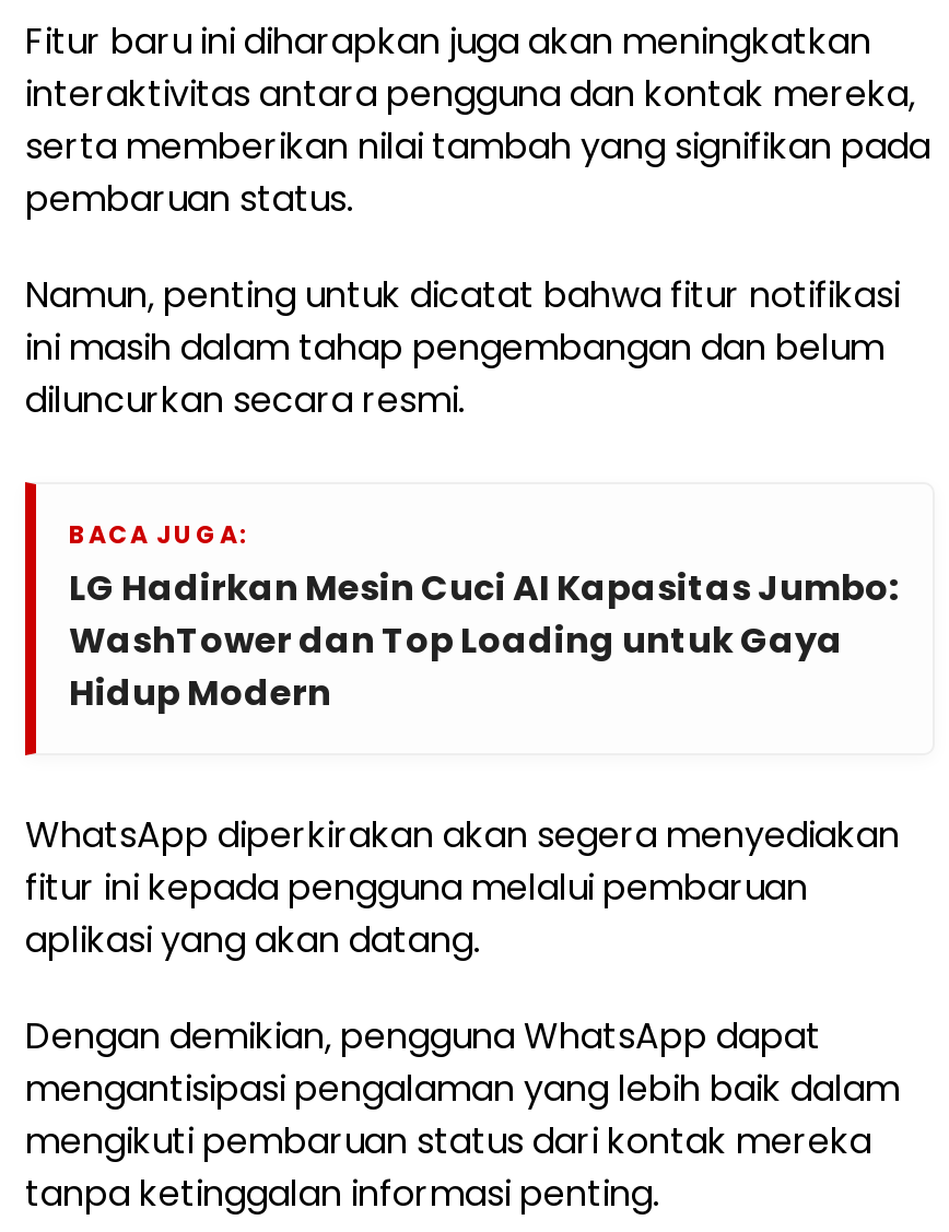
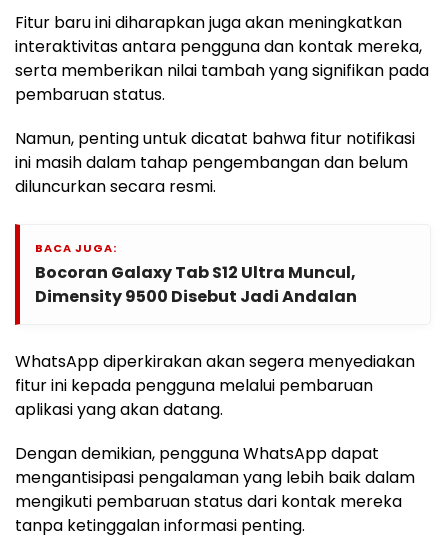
- LG Hadirkan Mesin Cuci AI Kapasitas Jumbo:
- WashTower dan Top Loading untuk Gaya
- Hidup Modern
+ Bocoran Galaxy Tab S12 Ultra Muncul,
+ Dimensity 9500 Disebut Jadi Andalan
